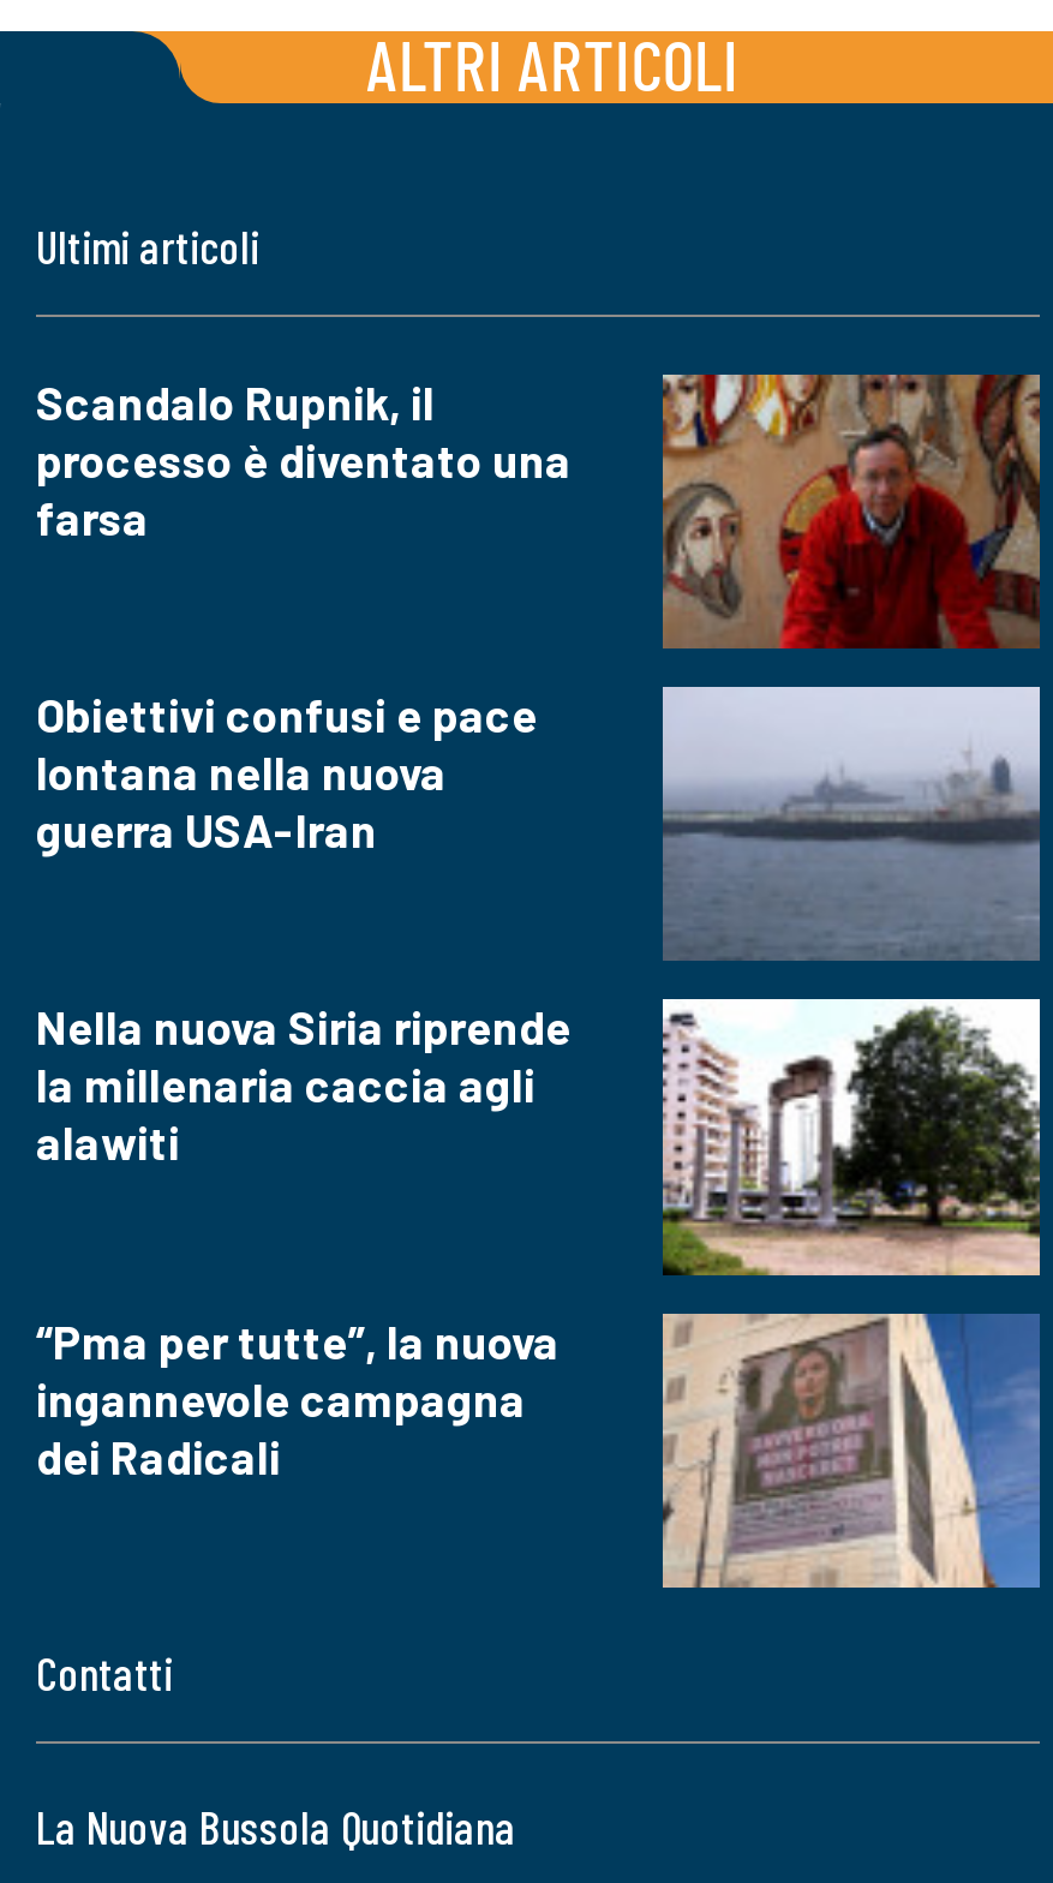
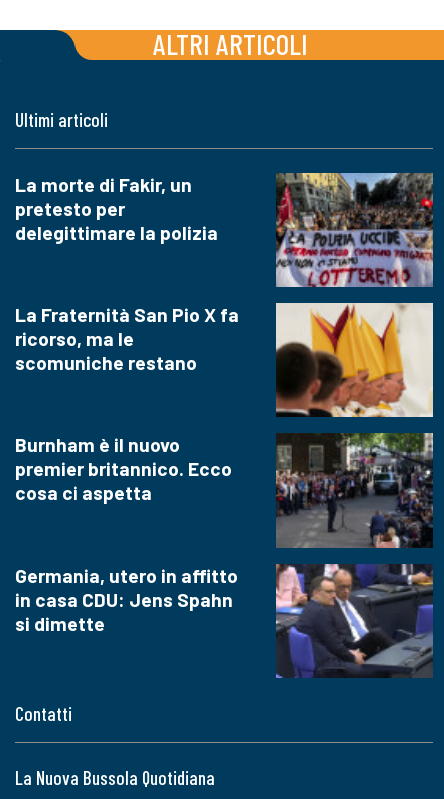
- Scandalo Rupnik, il
- processo è diventato una
- farsa
+ La morte di Fakir, un
+ pretesto per
+ delegittimare la polizia

- [image]
+ [image]

- Obiettivi confusi e pace
- lontana nella nuova
- guerra USA-Iran
+ La Fraternità San Pio X fa
+ ricorso, ma le
+ scomuniche restano

- [image]
+ [image]

- Nella nuova Siria riprende
- la millenaria caccia agli
- alawiti
+ Burnham è il nuovo
+ premier britannico. Ecco
+ cosa ci aspetta

- [image]
+ [image]

- “Pma per tutte”, la nuova
- ingannevole campagna
- dei Radicali
+ Germania, utero in affitto
+ in casa CDU: Jens Spahn
+ si dimette

- [image]
+ [image]
